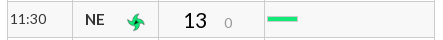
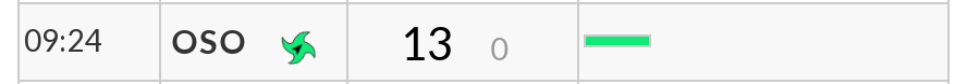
- 11:30
- NE
+ 09:24
+ OSO
